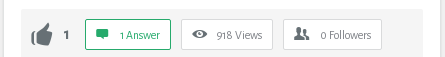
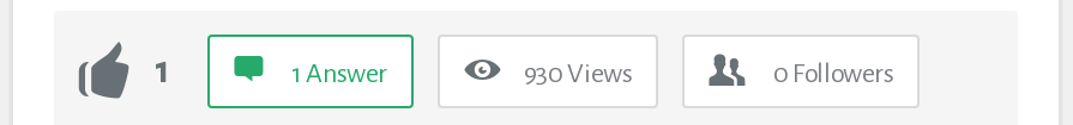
- 918Views
+ 930Views
